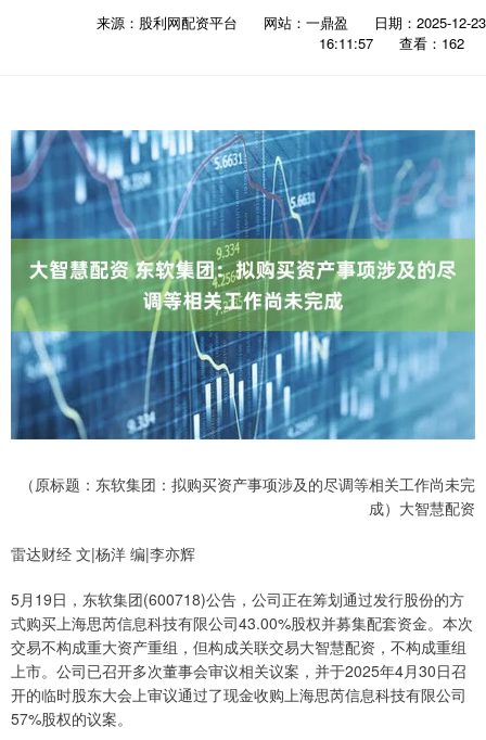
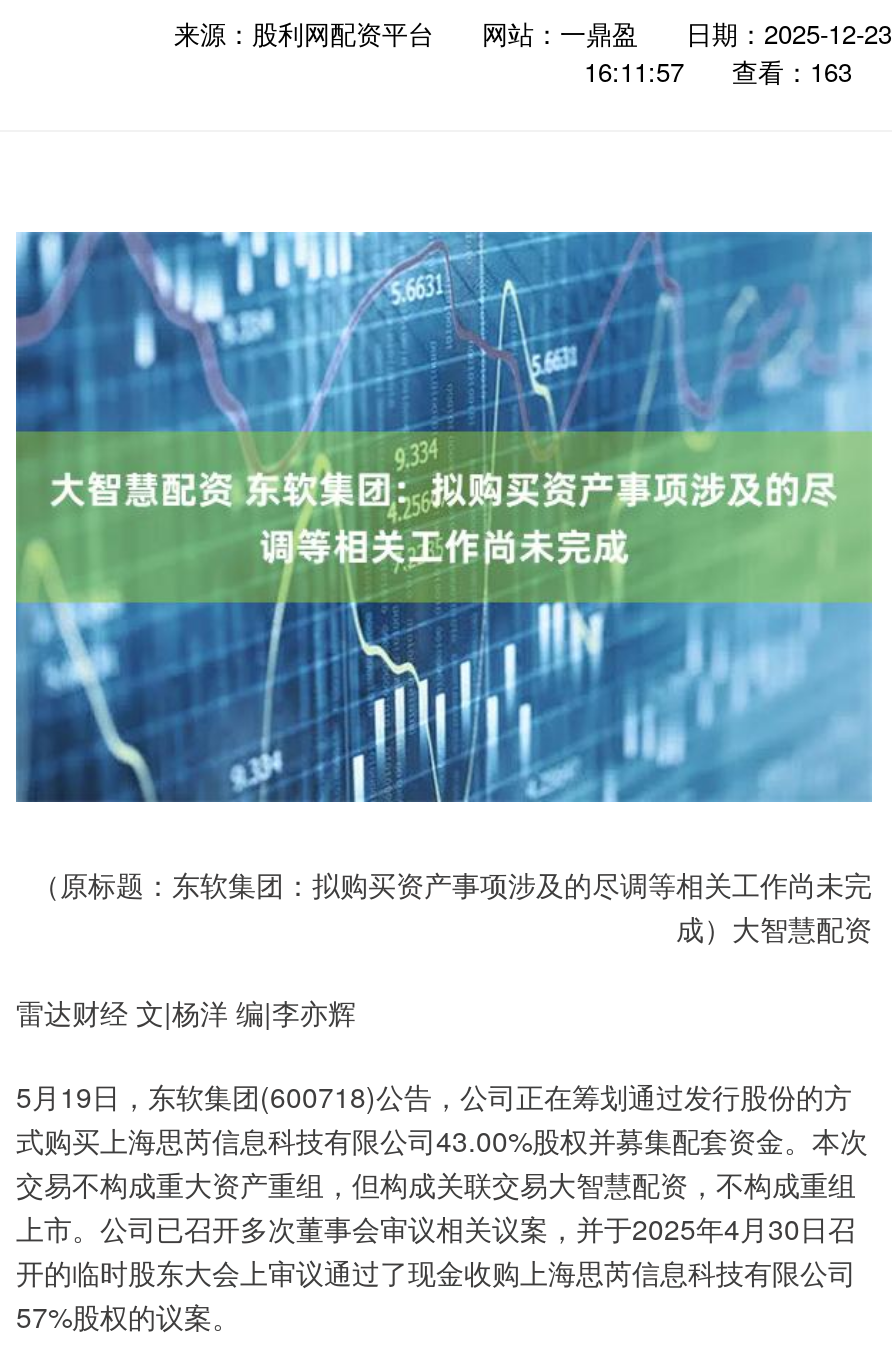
- 16:11:57 查看：162
+ 16:11:57 查看：163
